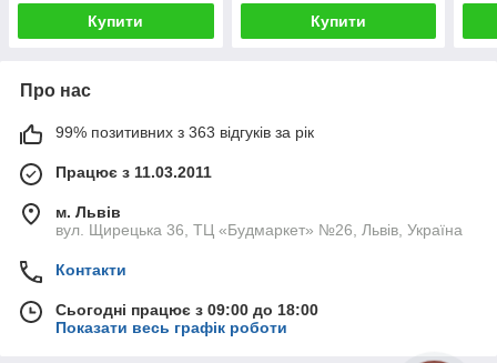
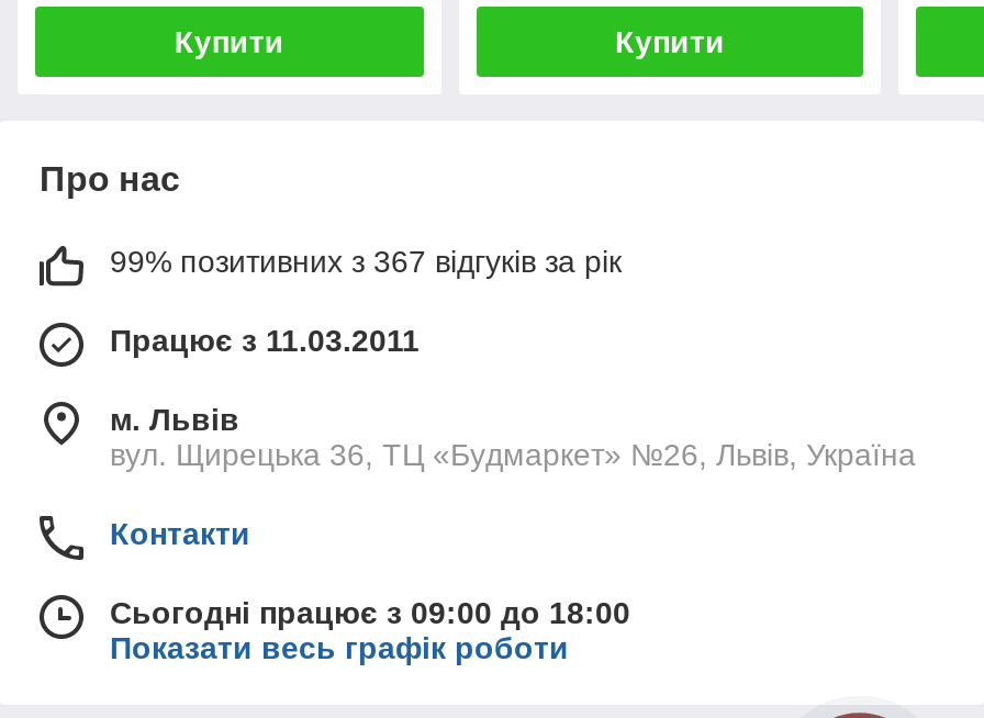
- 99% позитивних з 363 відгуків за рік
+ 99% позитивних з 367 відгуків за рік
